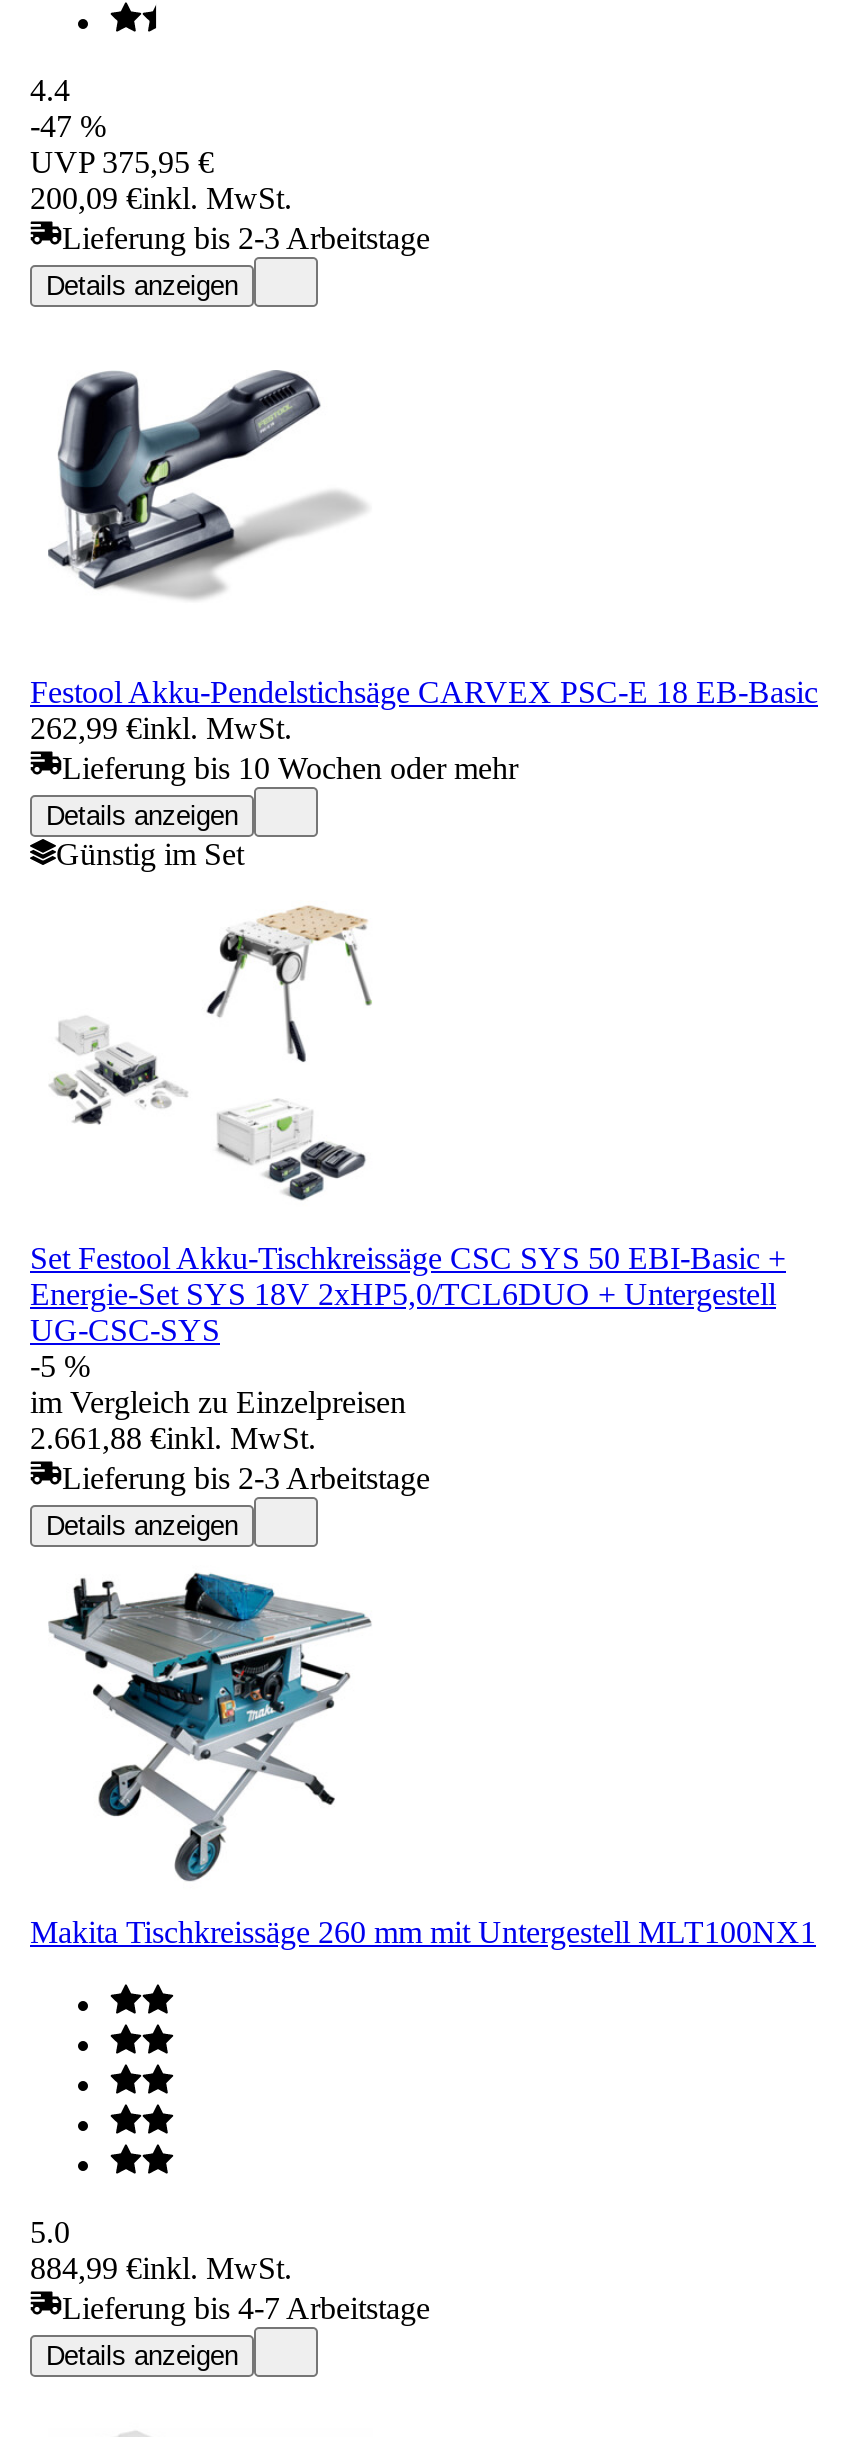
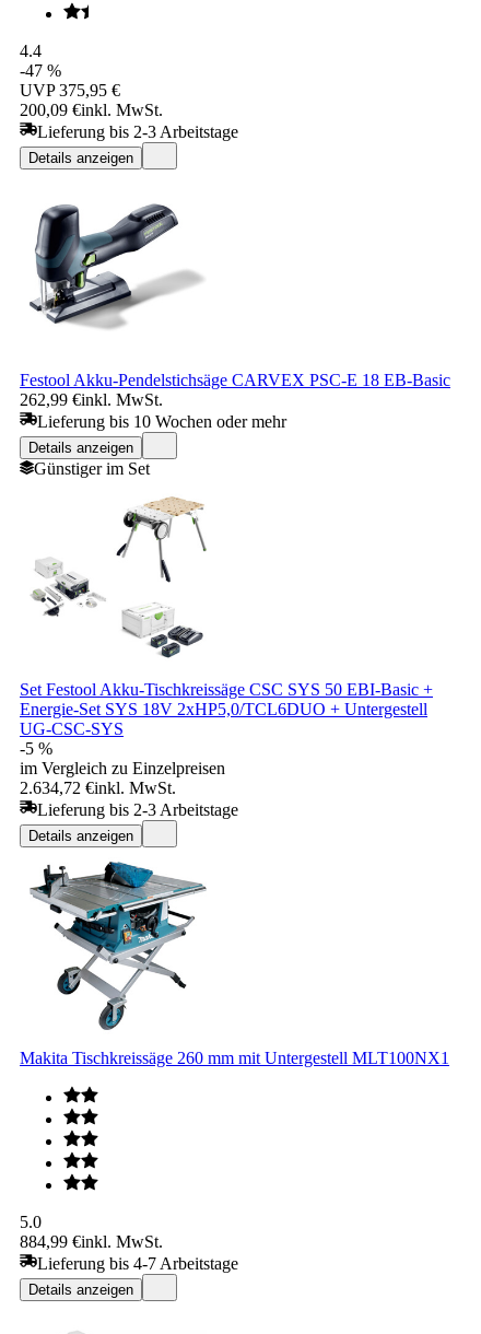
- Günstig im Set
+ Günstiger im Set

- 2.661,88 €inkl. MwSt.
+ 2.634,72 €inkl. MwSt.
